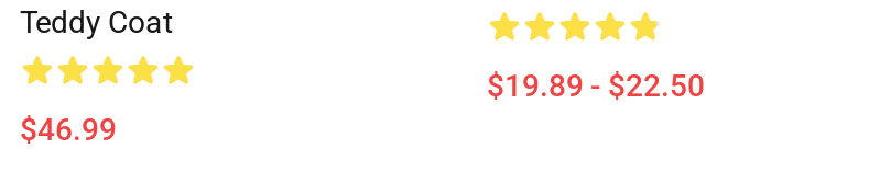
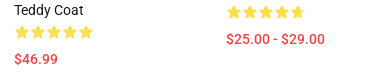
- $19.89 - $22.50
+ $25.00 - $29.00
